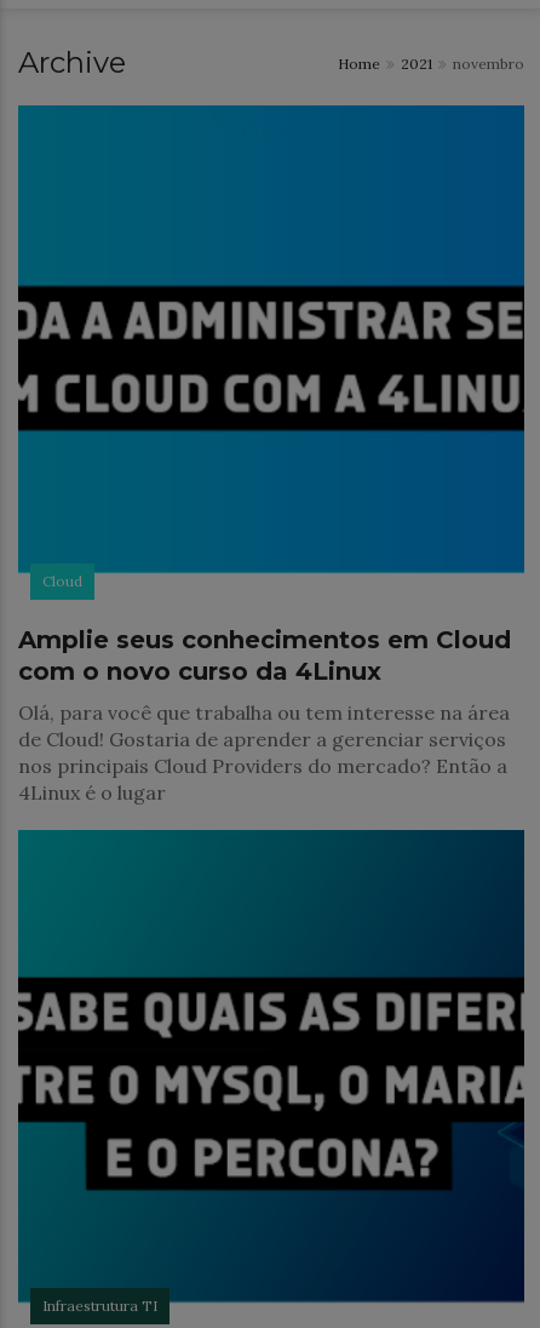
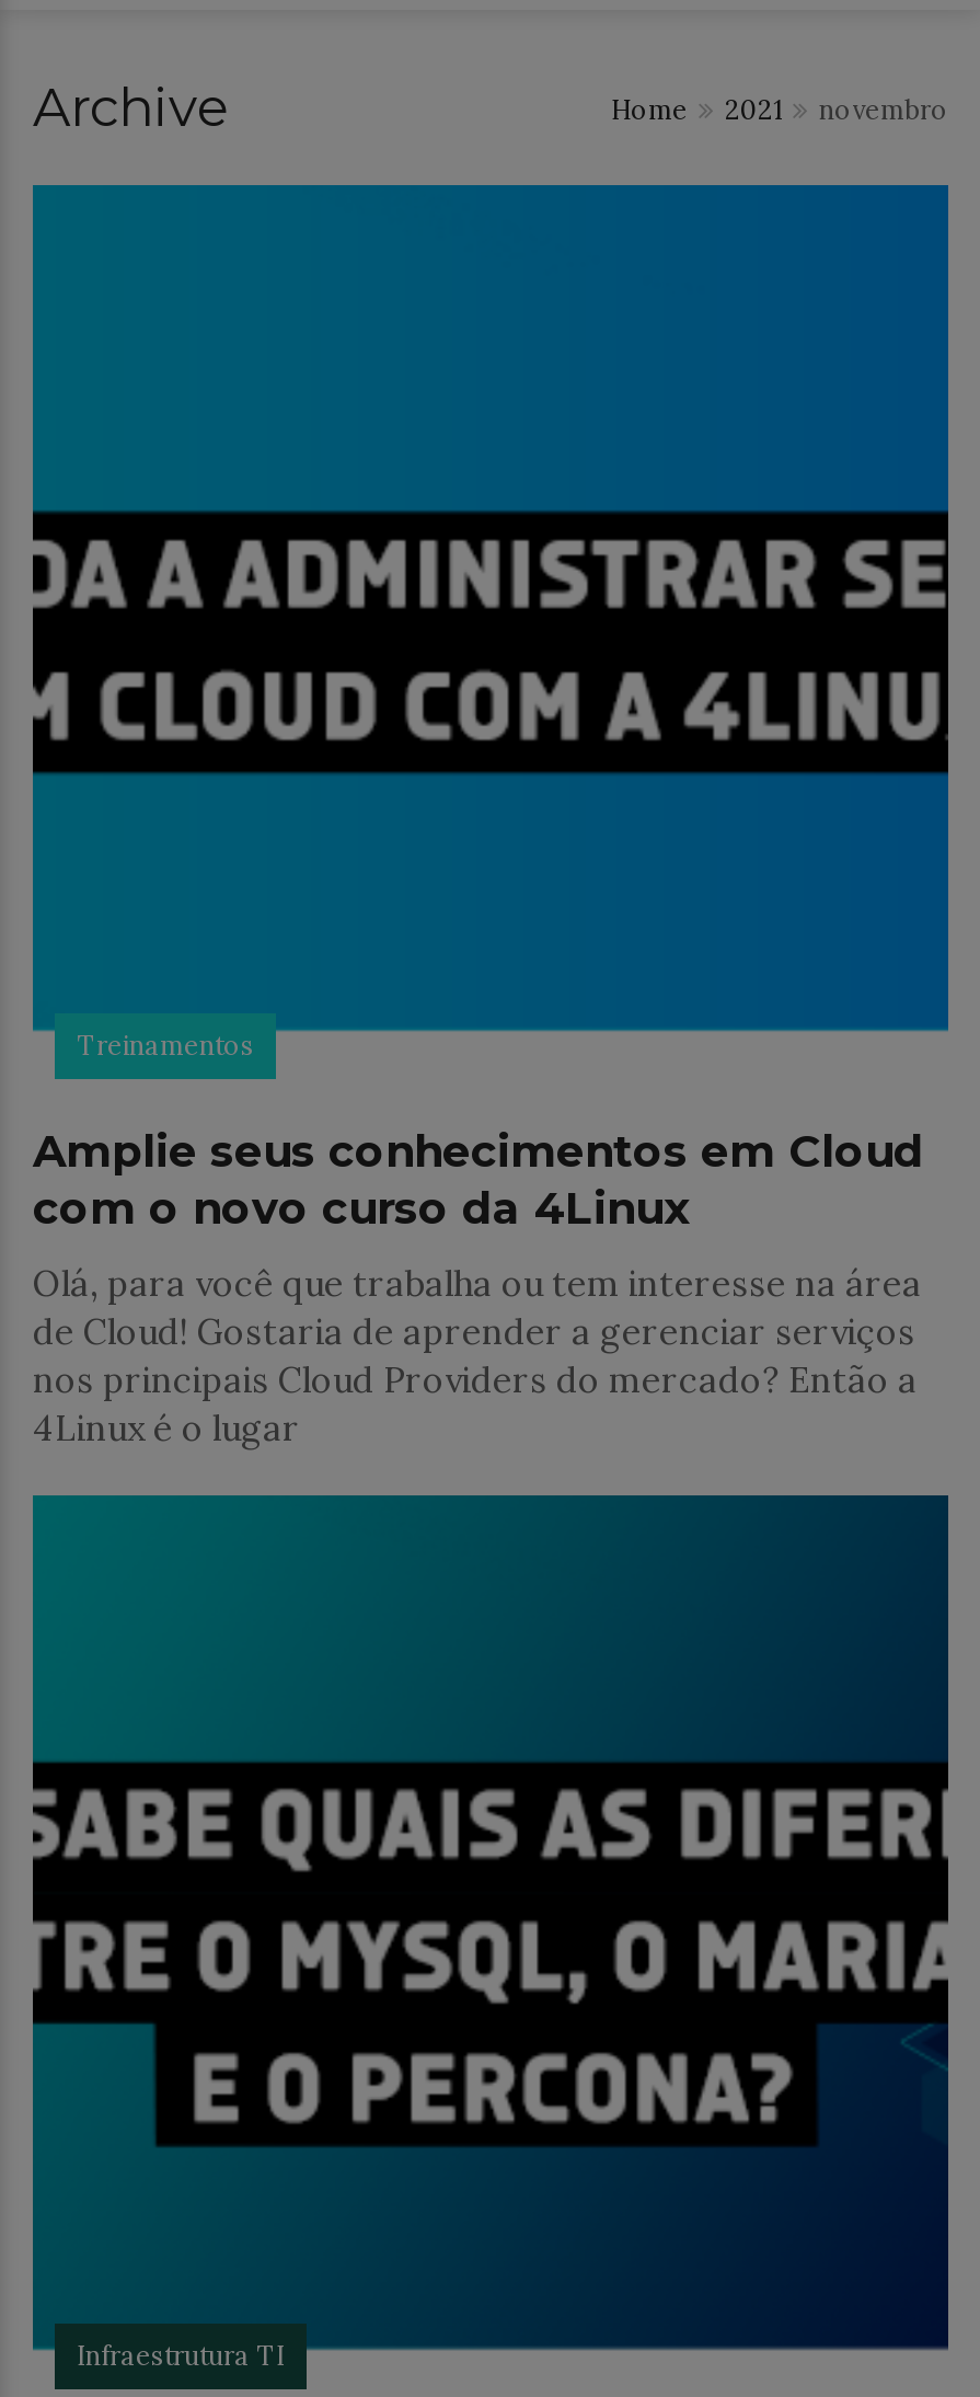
- Cloud
+ Treinamentos
